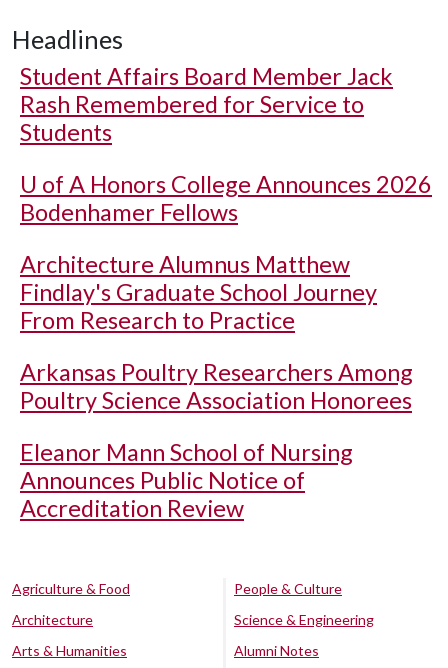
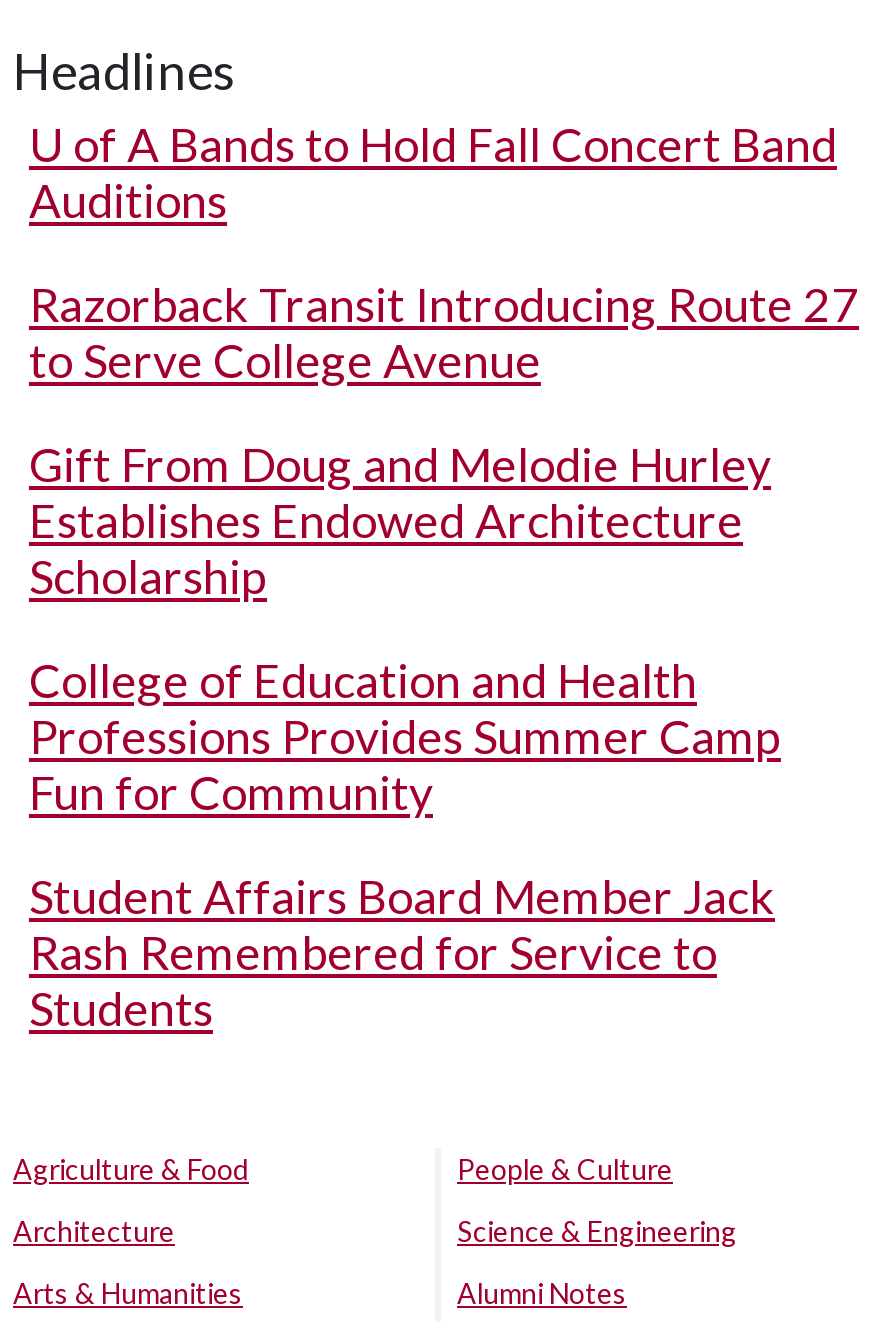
+ U of A Bands to Hold Fall Concert Band
+ Auditions
+ Razorback Transit Introducing Route 27
+ to Serve College Avenue
+ Gift From Doug and Melodie Hurley
+ Establishes Endowed Architecture
+ Scholarship
+ College of Education and Health
+ Professions Provides Summer Camp
+ Fun for Community

moved down: Student Affairs Board Member Jack | Rash Remembered for Service to | Students

- U of A Honors College Announces 2026
- Bodenhamer Fellows
- Architecture Alumnus Matthew
- Findlay's Graduate School Journey
- From Research to Practice
- Arkansas Poultry Researchers Among
- Poultry Science Association Honorees
- Eleanor Mann School of Nursing
- Announces Public Notice of
- Accreditation Review
